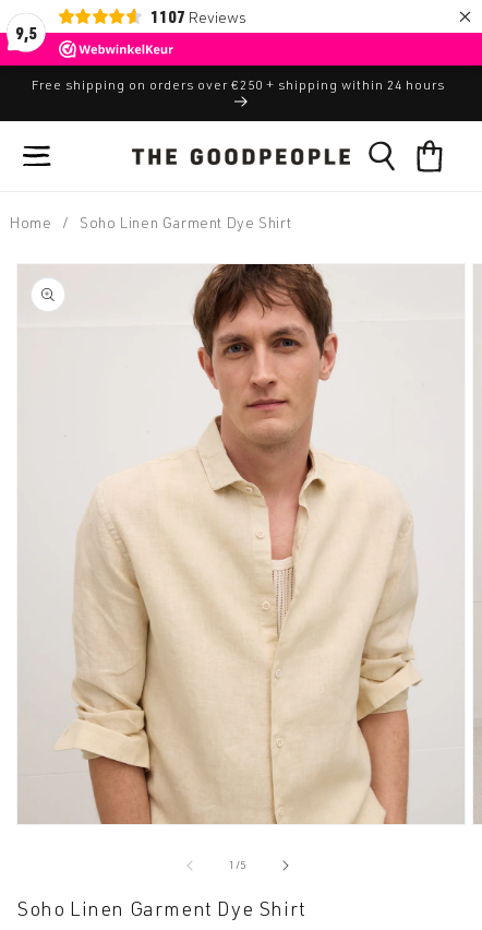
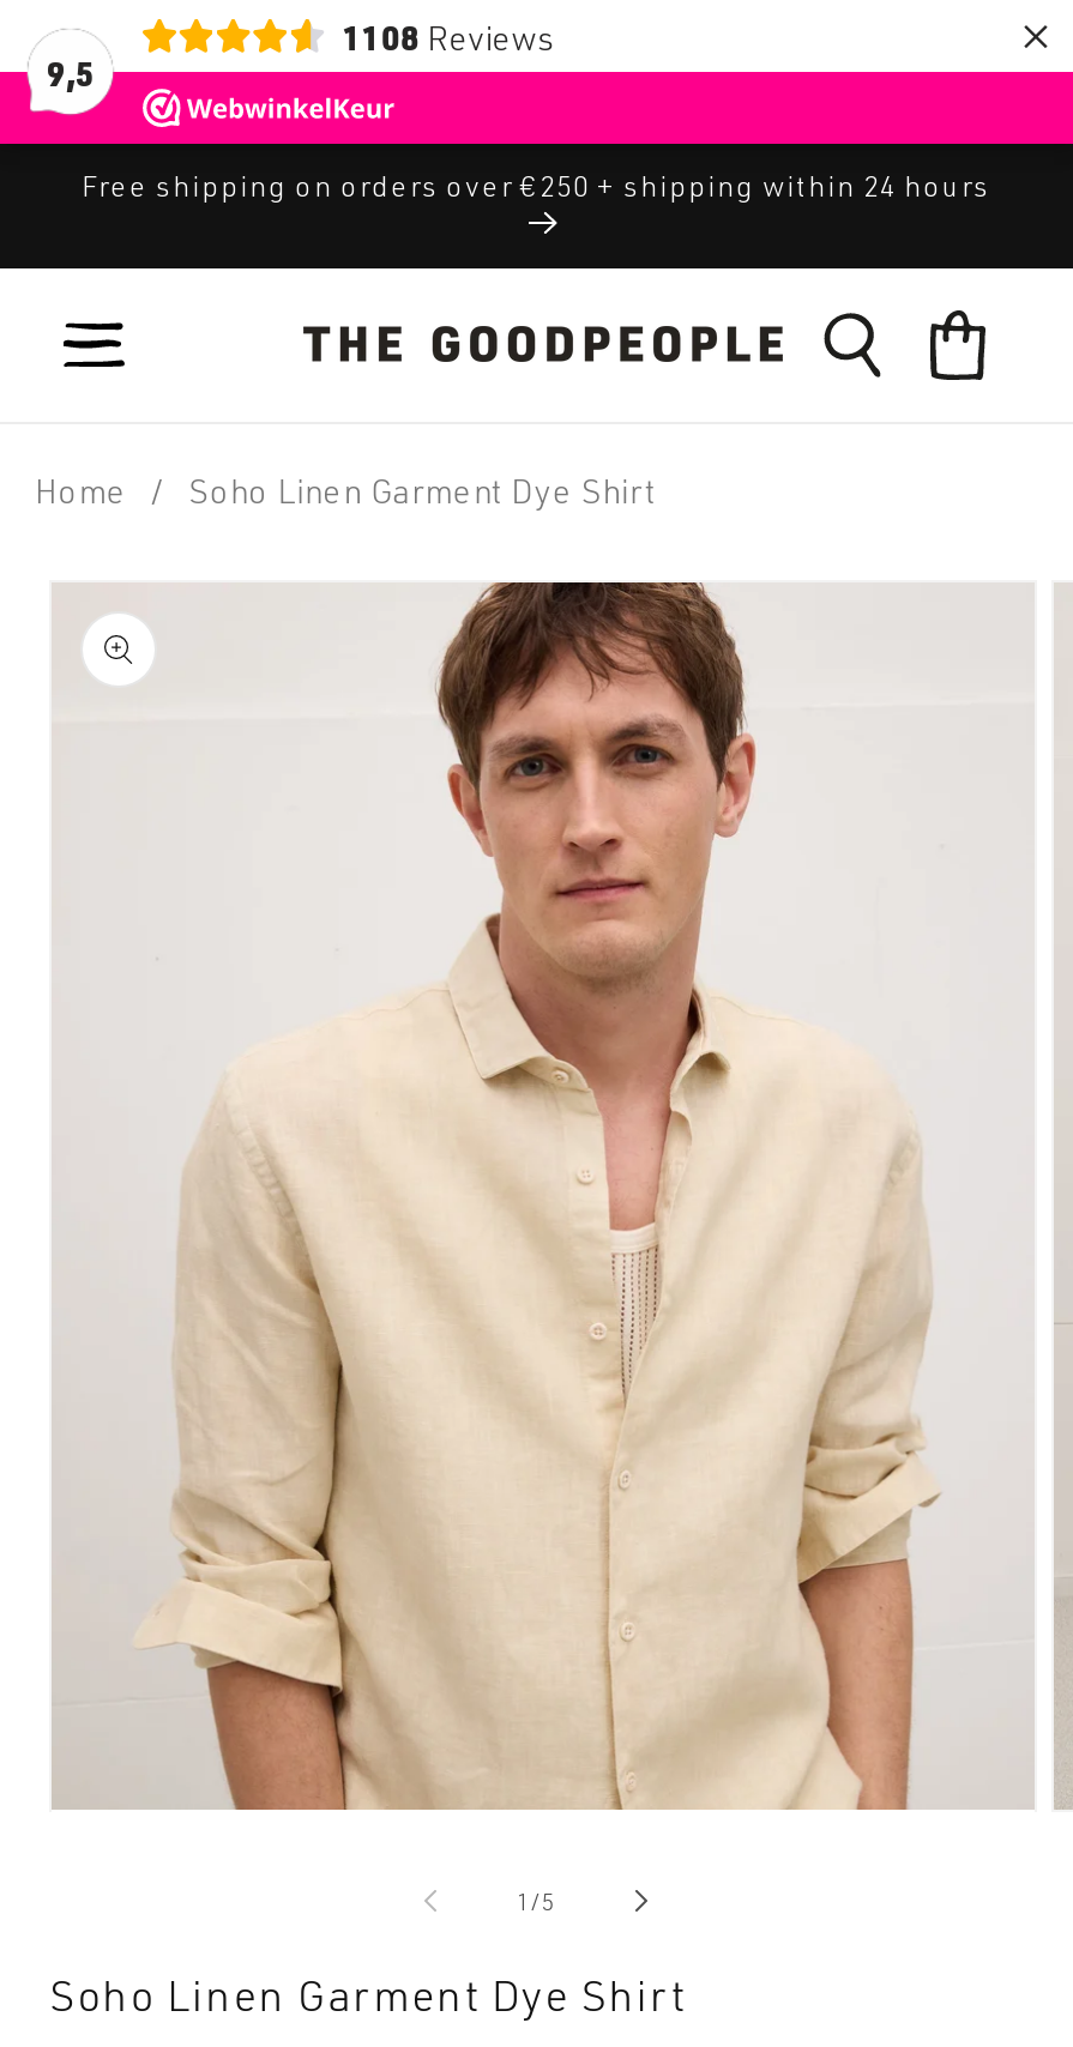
- 1107 Reviews
+ 1108 Reviews
